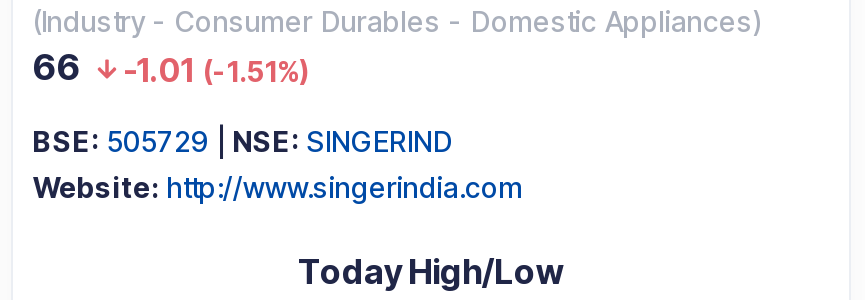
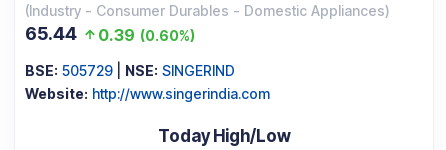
- 66
+ 65.44

- -1.01 (-1.51%)
+ 0.39 (0.60%)
